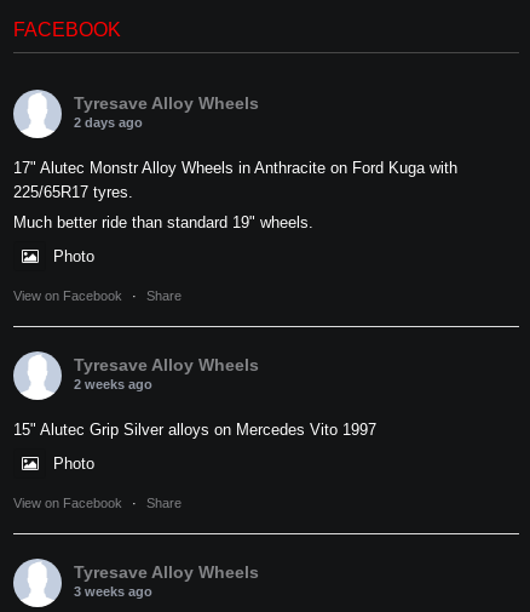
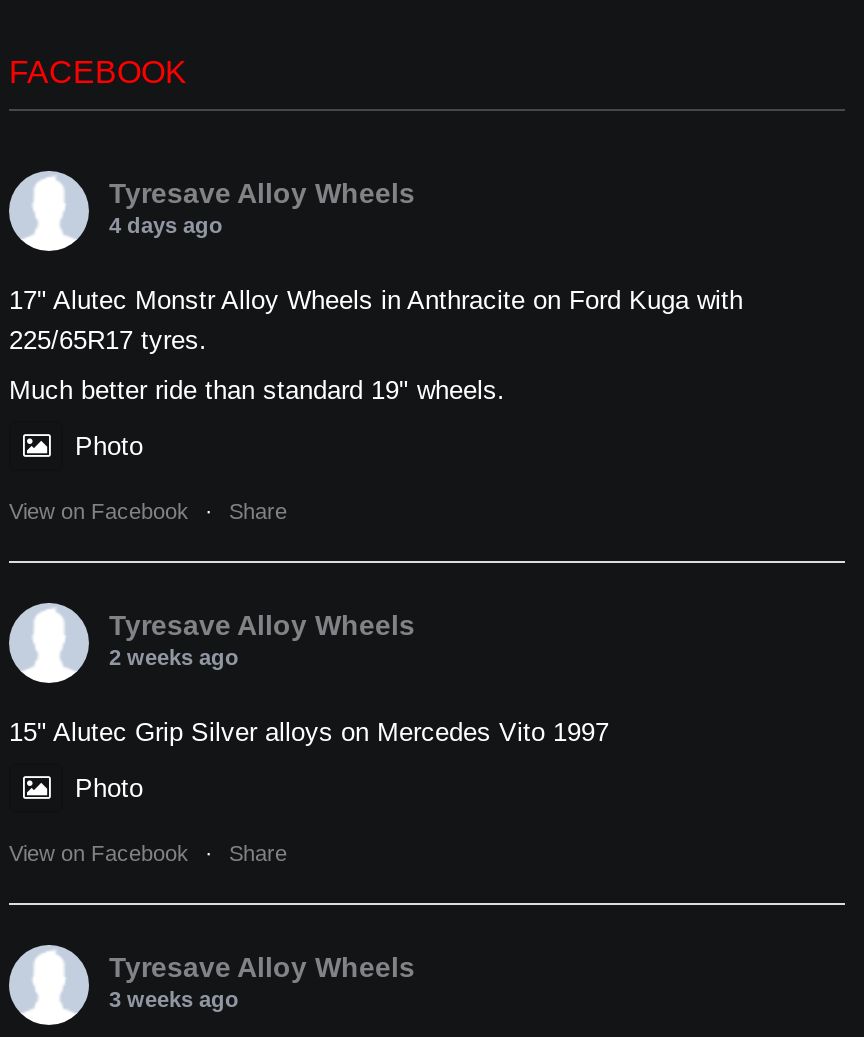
- 2 days ago
+ 4 days ago
